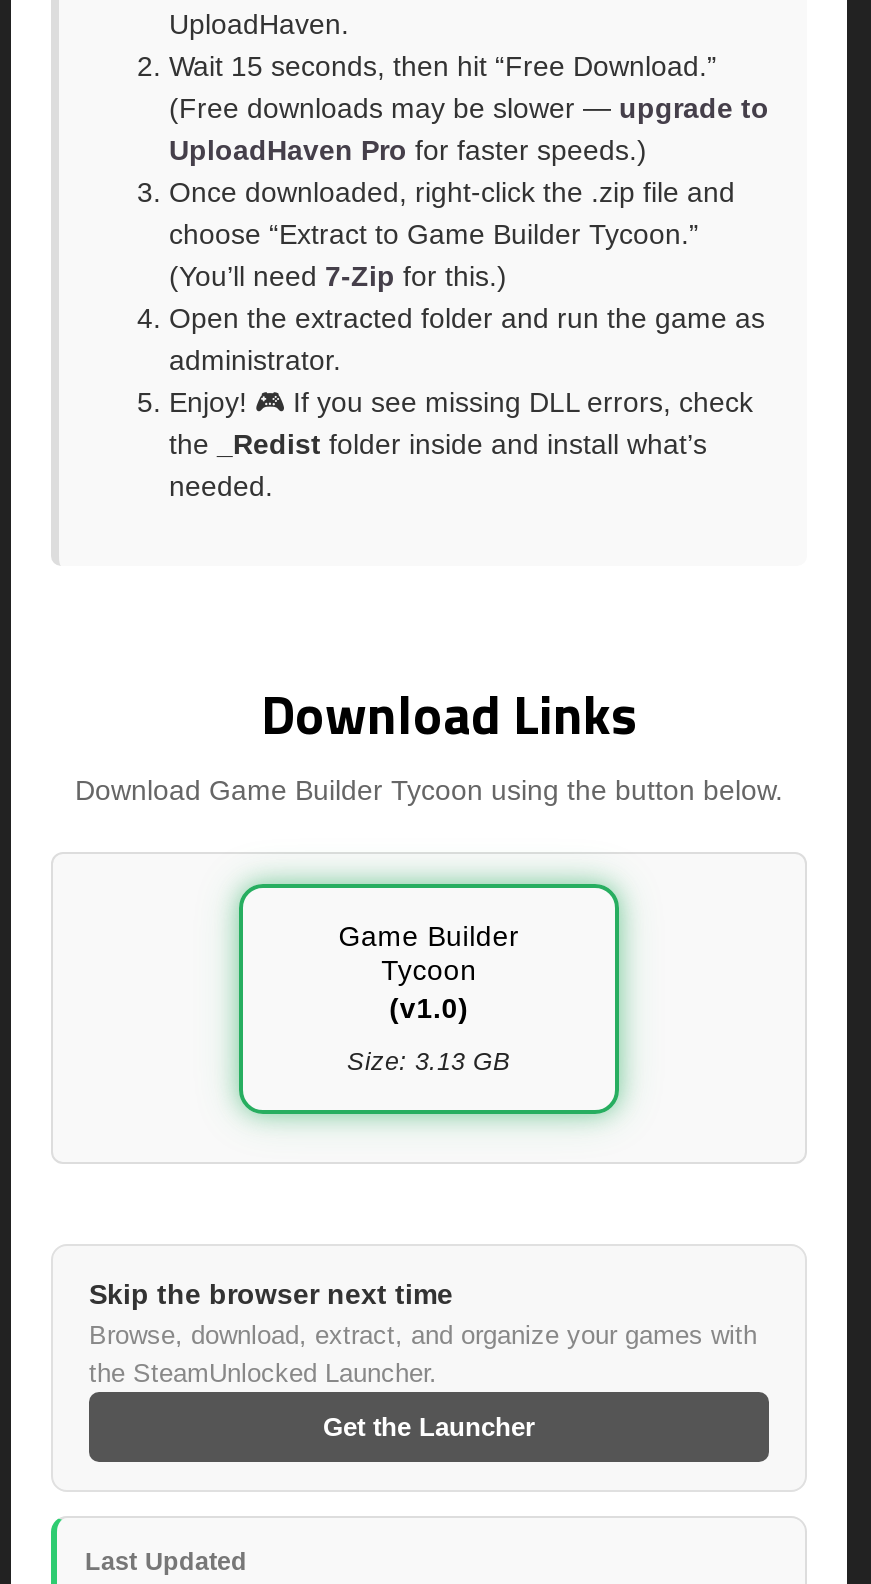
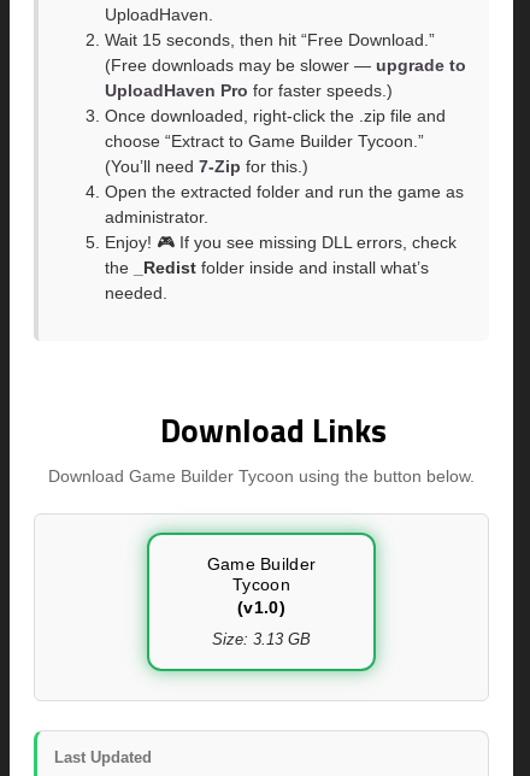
- Skip the browser next time
- Browse, download, extract, and organize your games with
- the SteamUnlocked Launcher.
- Get the Launcher
